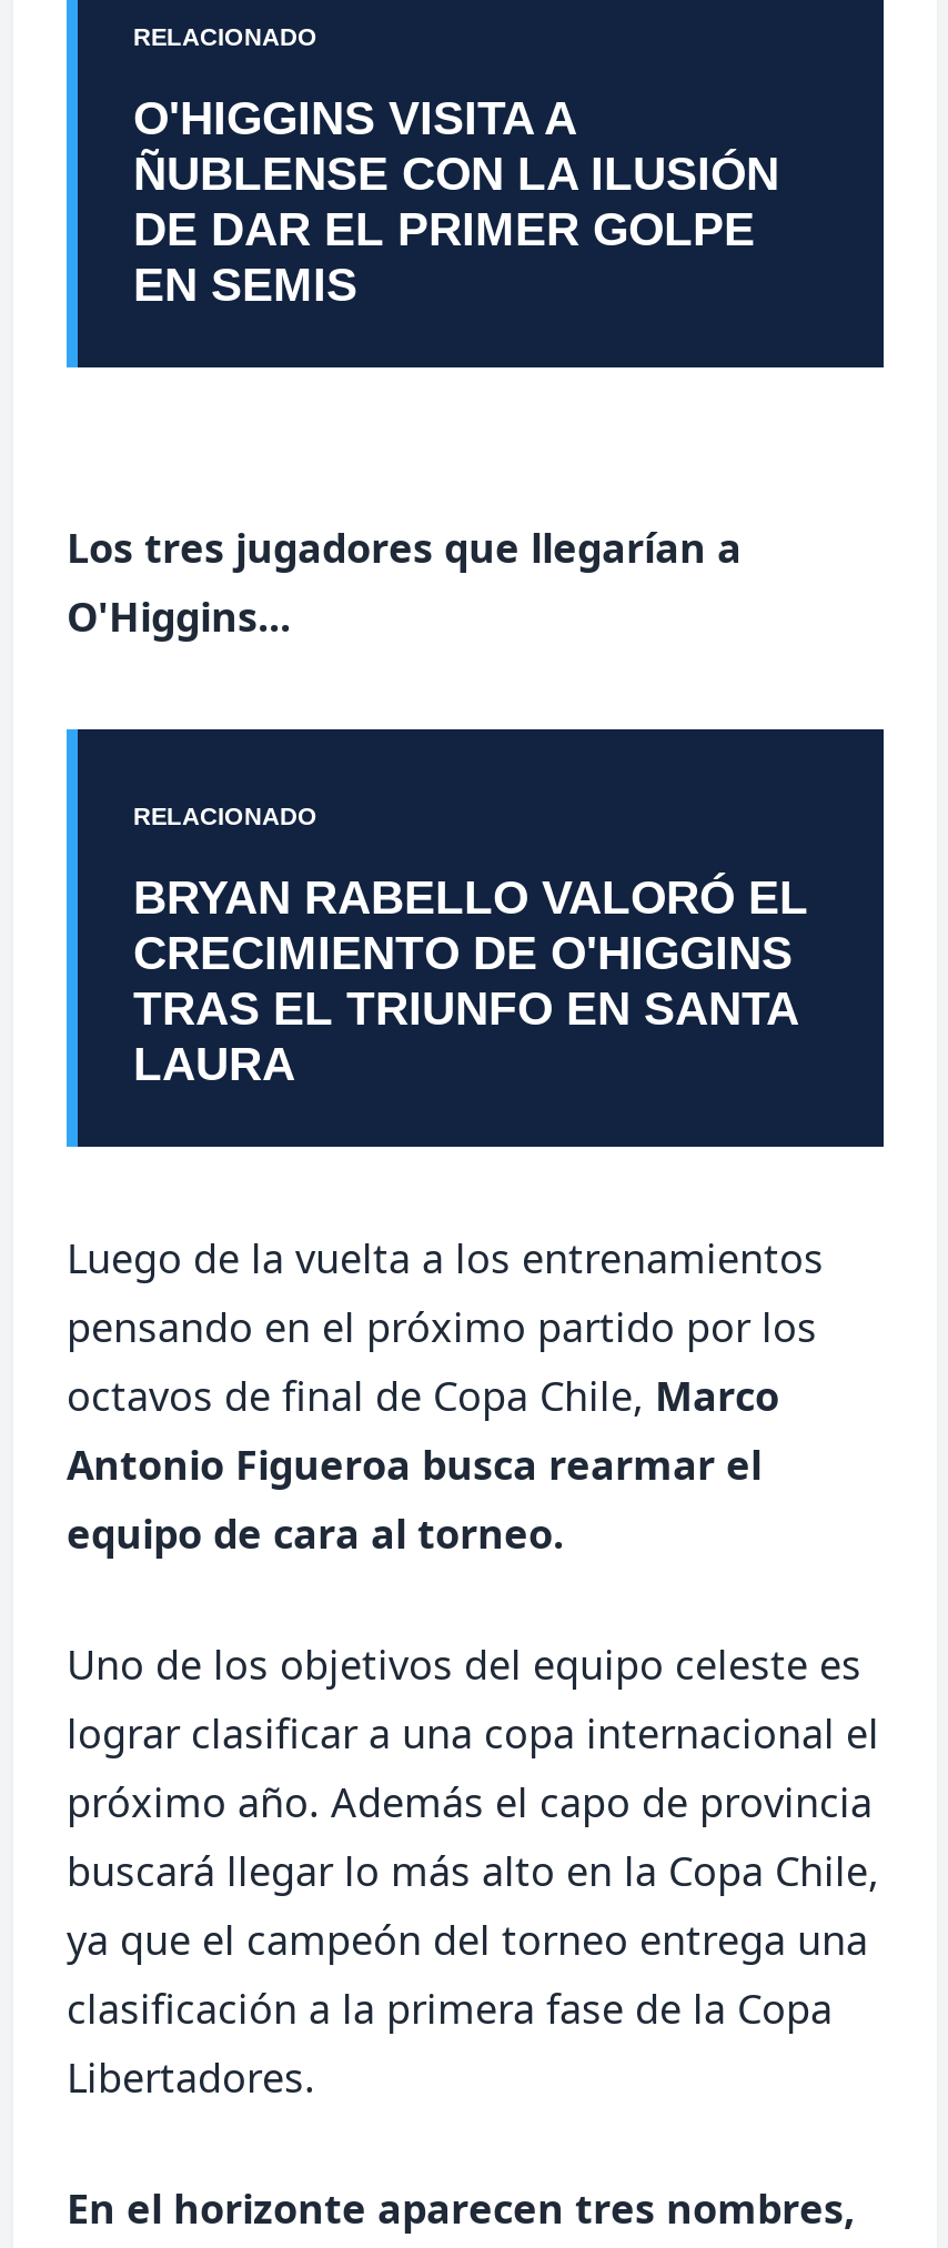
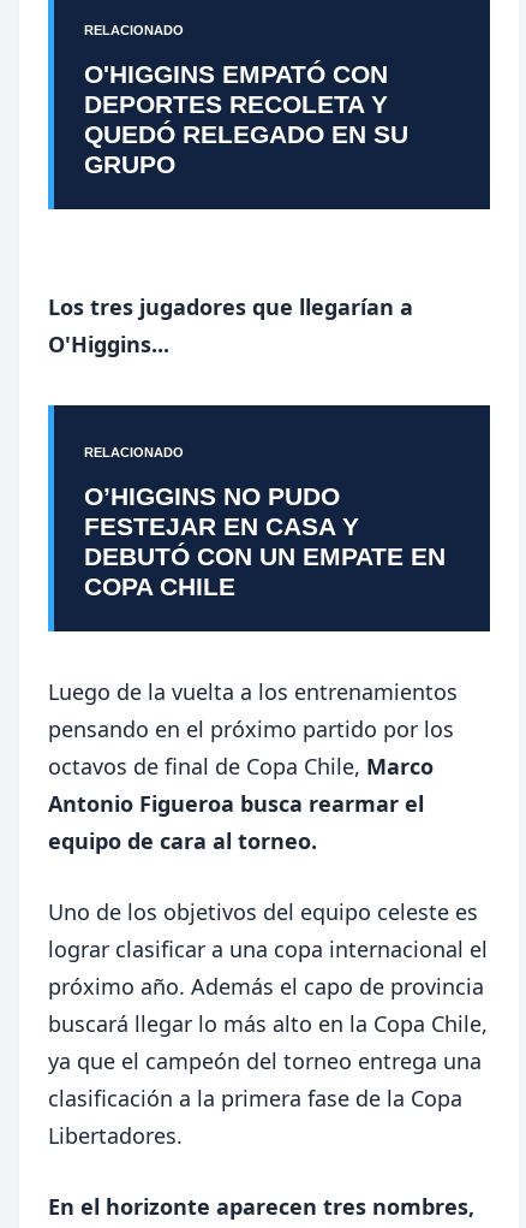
- O'HIGGINS VISITA A
- ÑUBLENSE CON LA ILUSIÓN
- DE DAR EL PRIMER GOLPE
- EN SEMIS
+ O'HIGGINS EMPATÓ CON
+ DEPORTES RECOLETA Y
+ QUEDÓ RELEGADO EN SU
+ GRUPO

- BRYAN RABELLO VALORÓ EL
- CRECIMIENTO DE O'HIGGINS
- TRAS EL TRIUNFO EN SANTA
- LAURA
+ O’HIGGINS NO PUDO
+ FESTEJAR EN CASA Y
+ DEBUTÓ CON UN EMPATE EN
+ COPA CHILE
